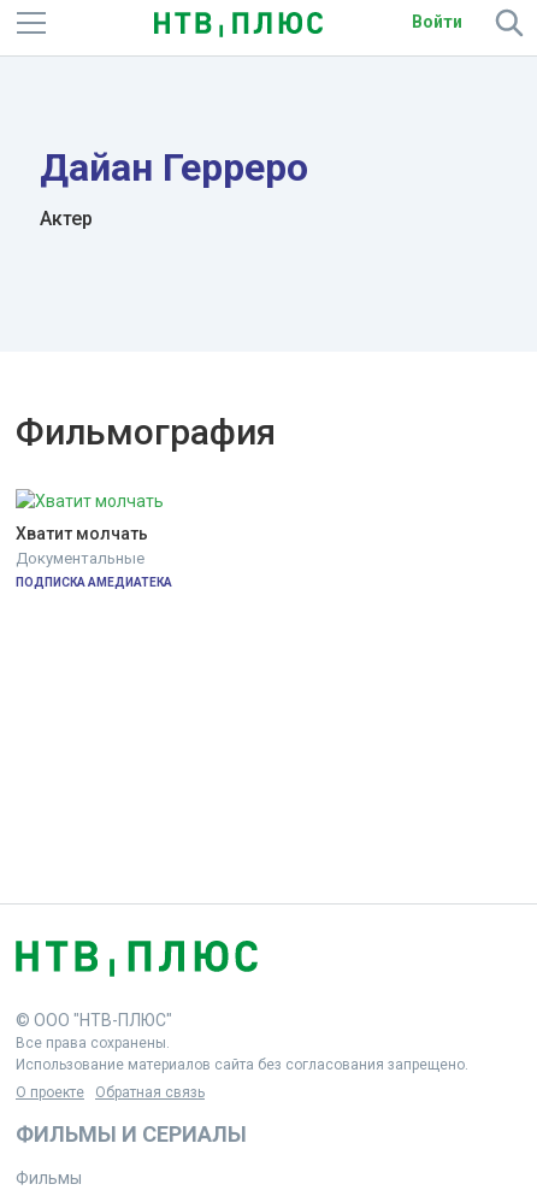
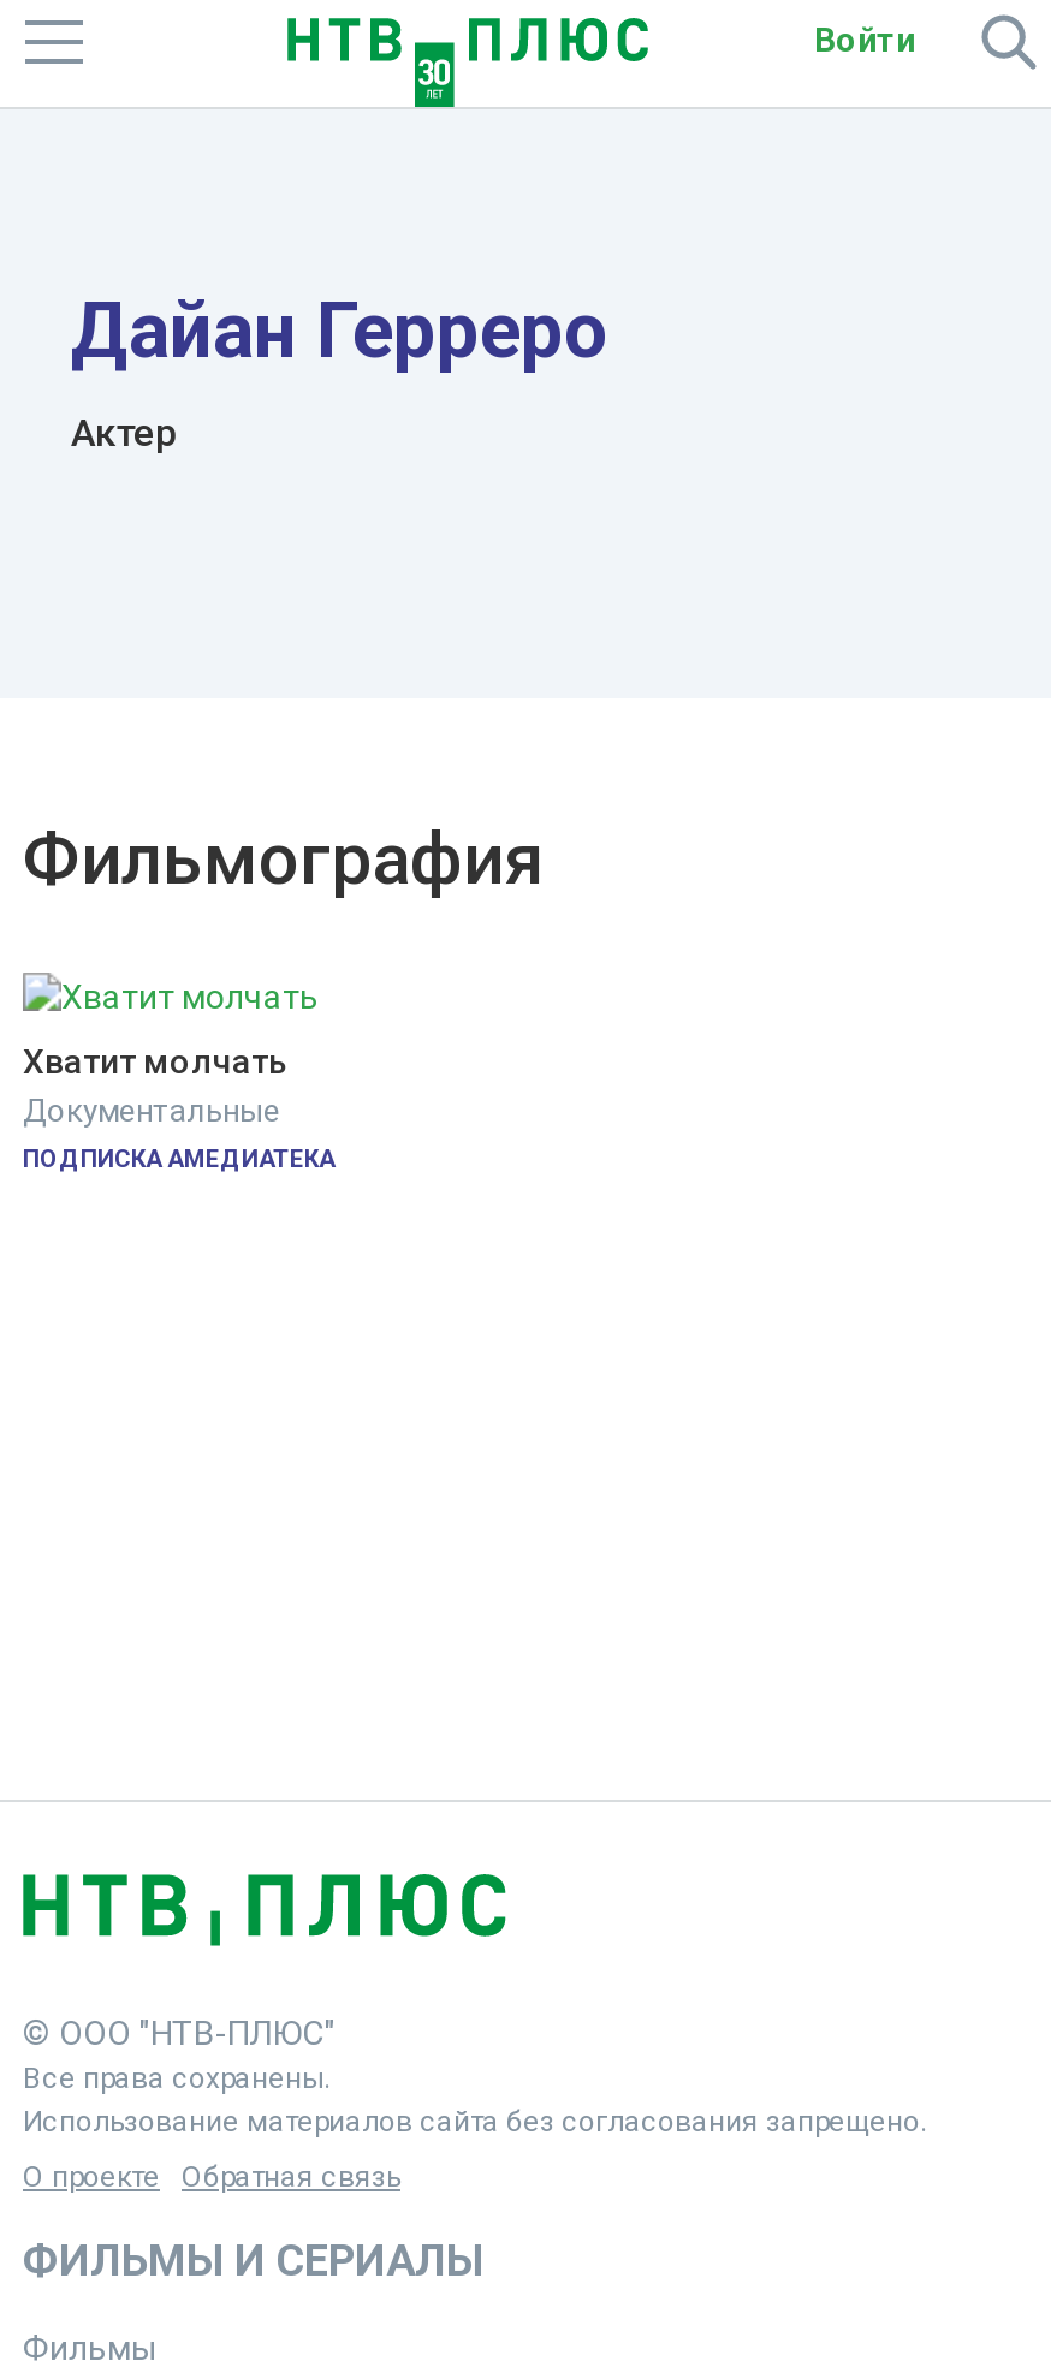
- [image]
+ [image]
